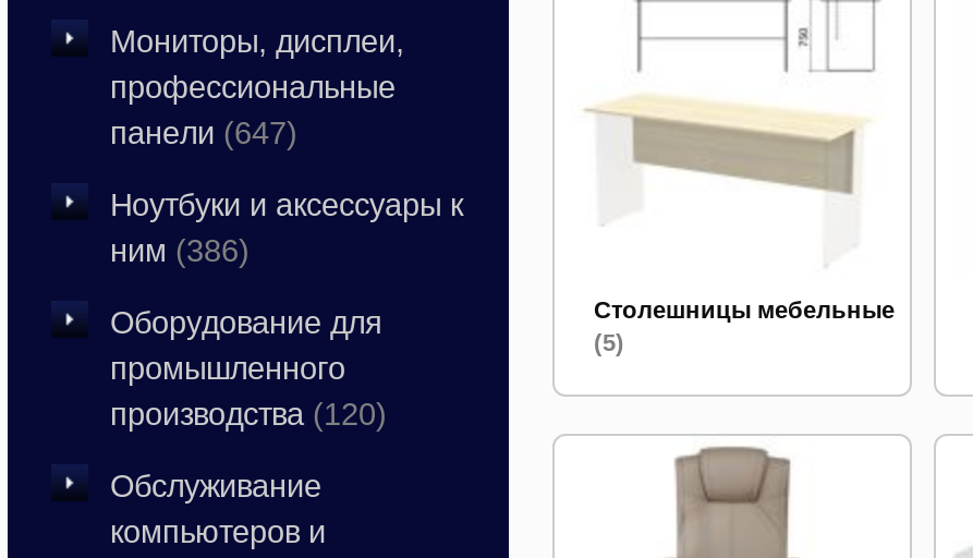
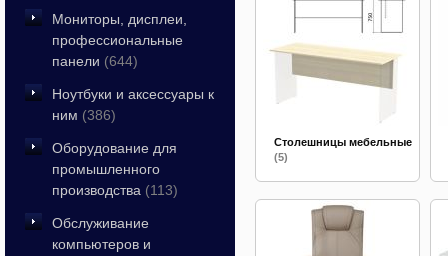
- панели (647)
+ панели (644)

- производства (120)
+ производства (113)
